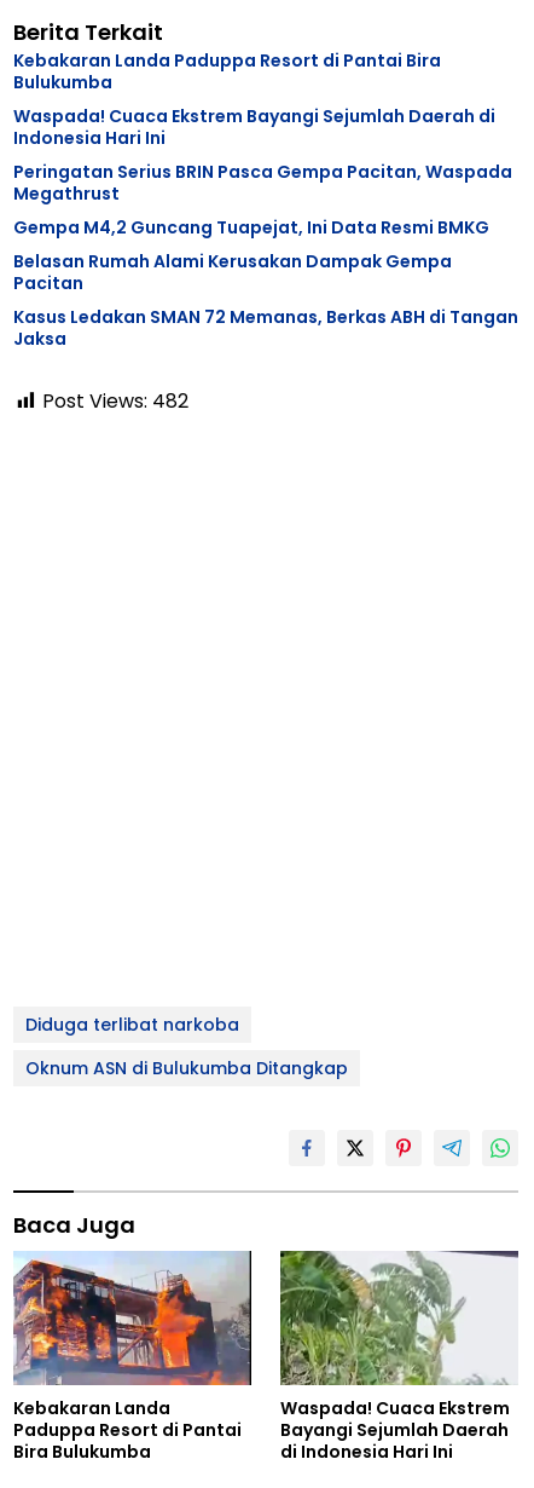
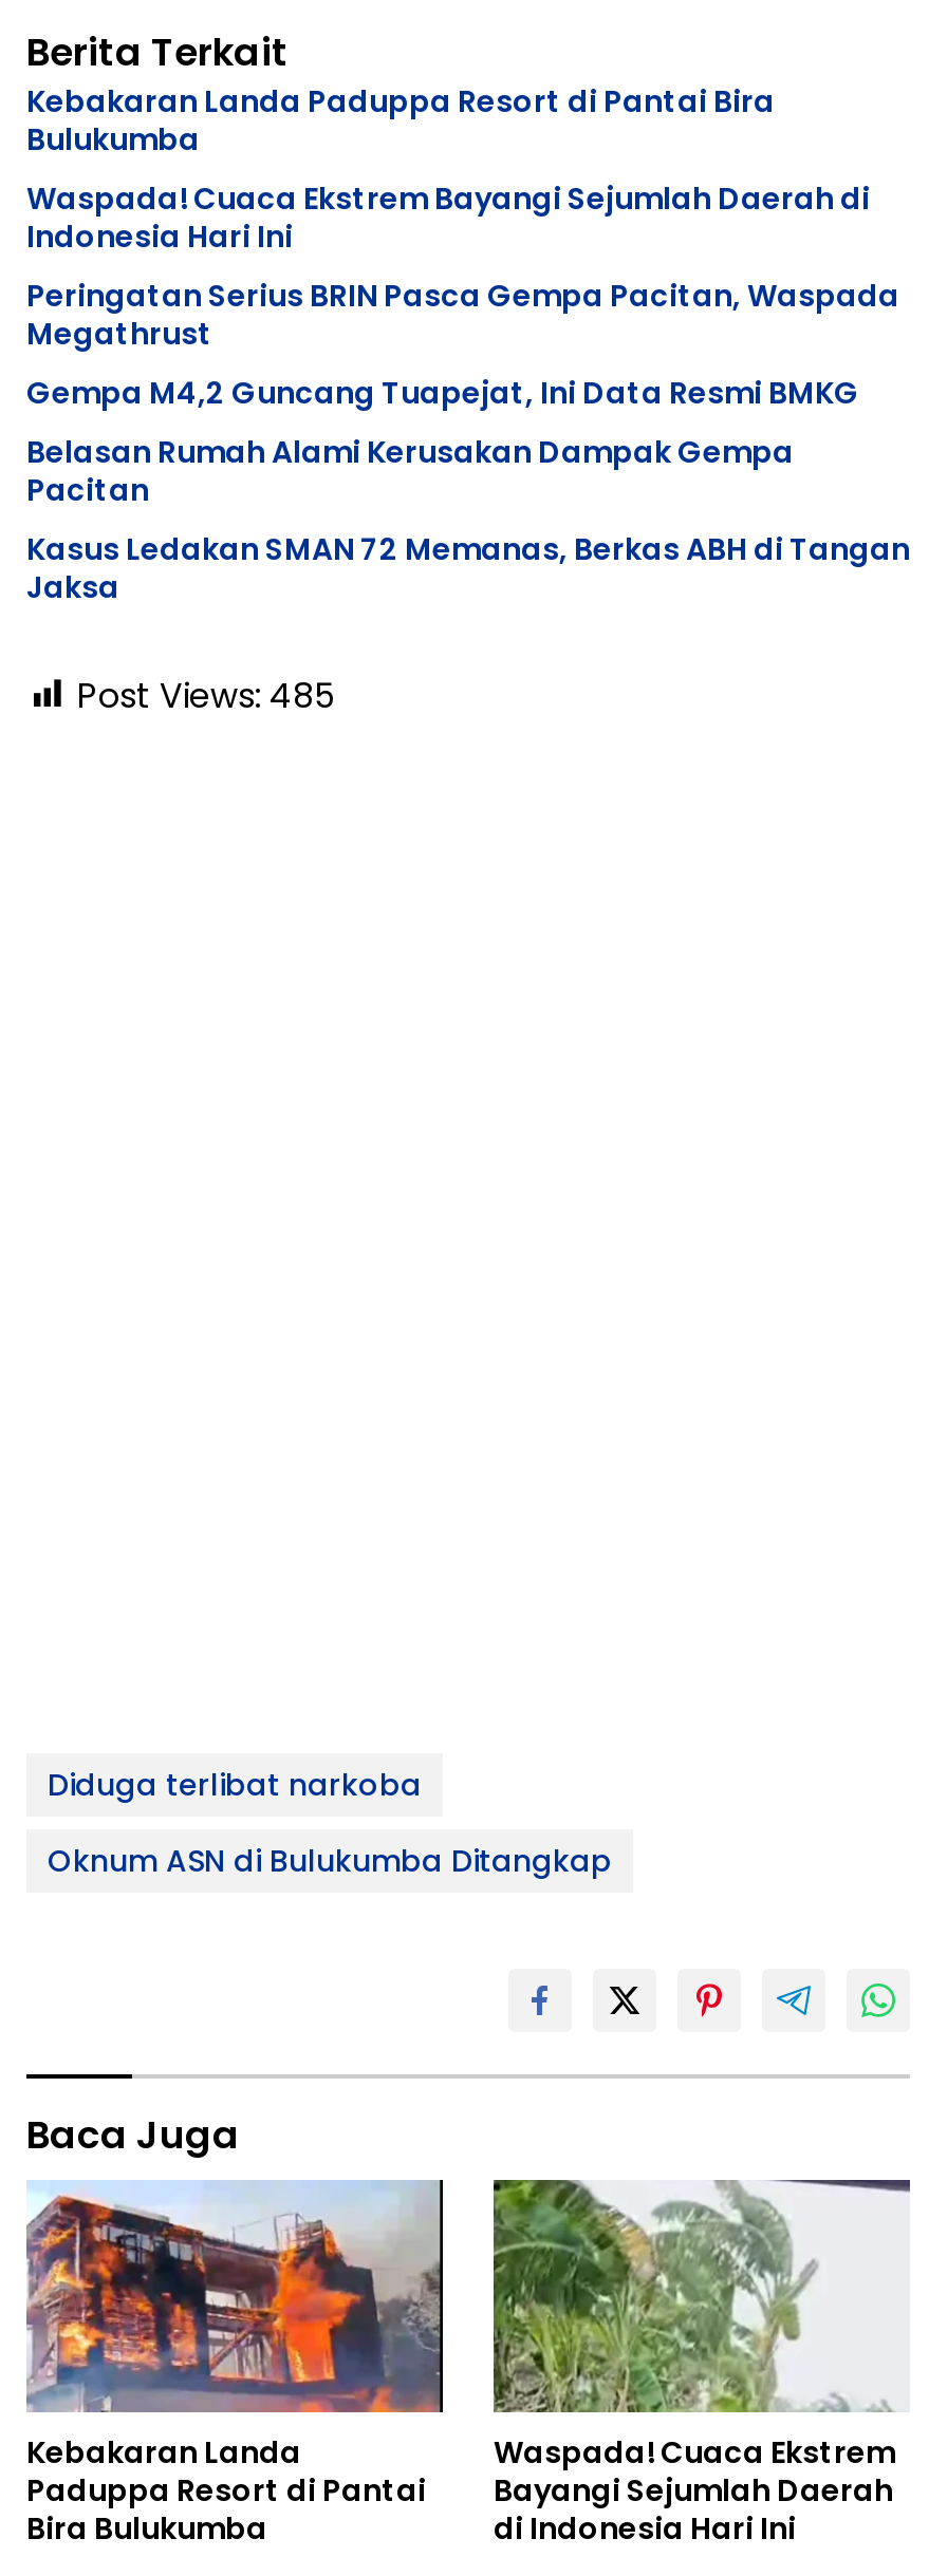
- Post Views: 482
+ Post Views: 485
